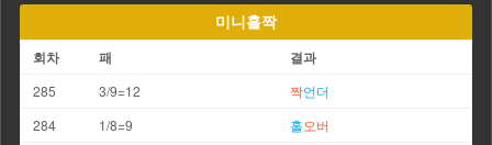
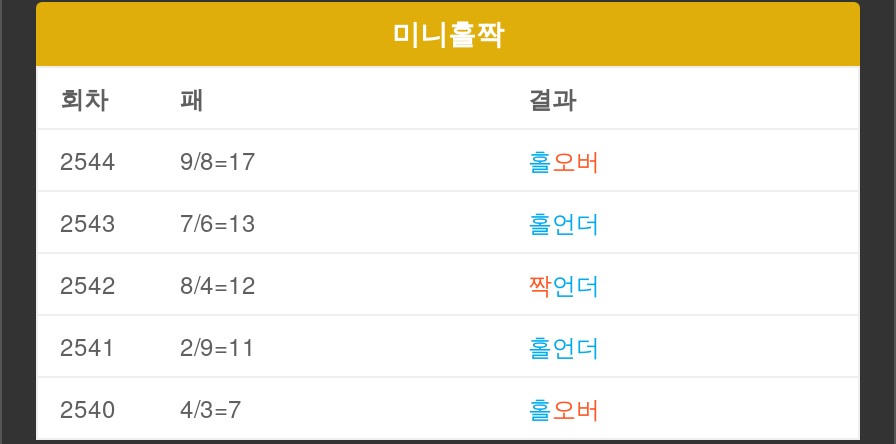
- 285
- 3/9=12
+ 2544
+ 9/8=17
+ 홀 오버
+ 2543
+ 7/6=13
+ 홀언더
+ 2542
+ 8/4=12

- 284
- 1/8=9
+ 2541
+ 2/9=11
+ 홀언더
+ 2540
+ 4/3=7
